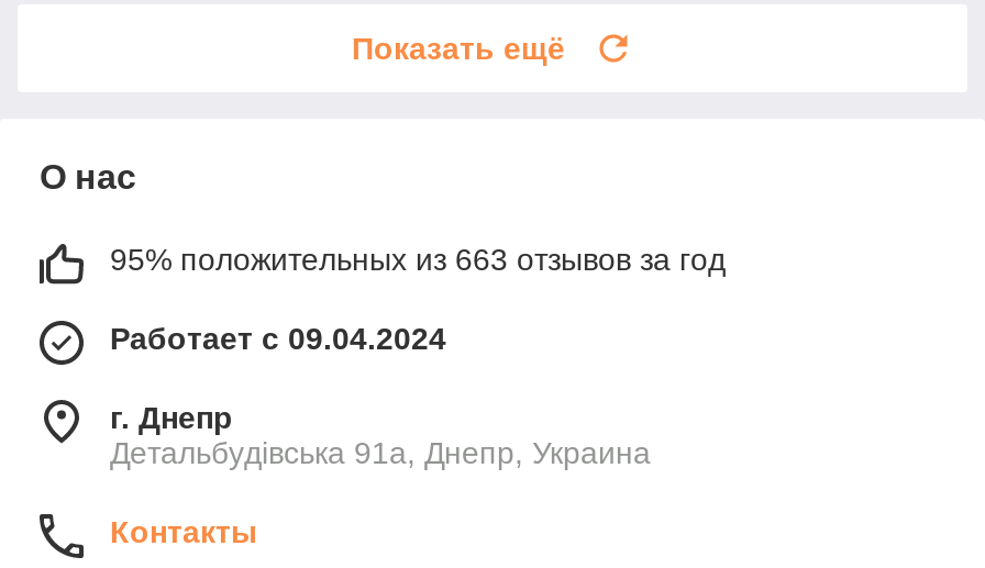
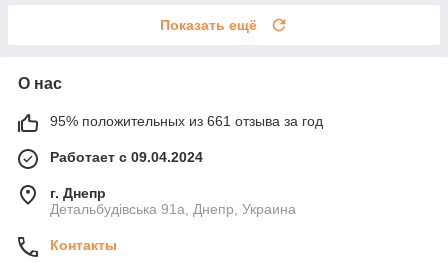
- 95% положительных из 663 отзывов за год
+ 95% положительных из 661 отзыва за год
